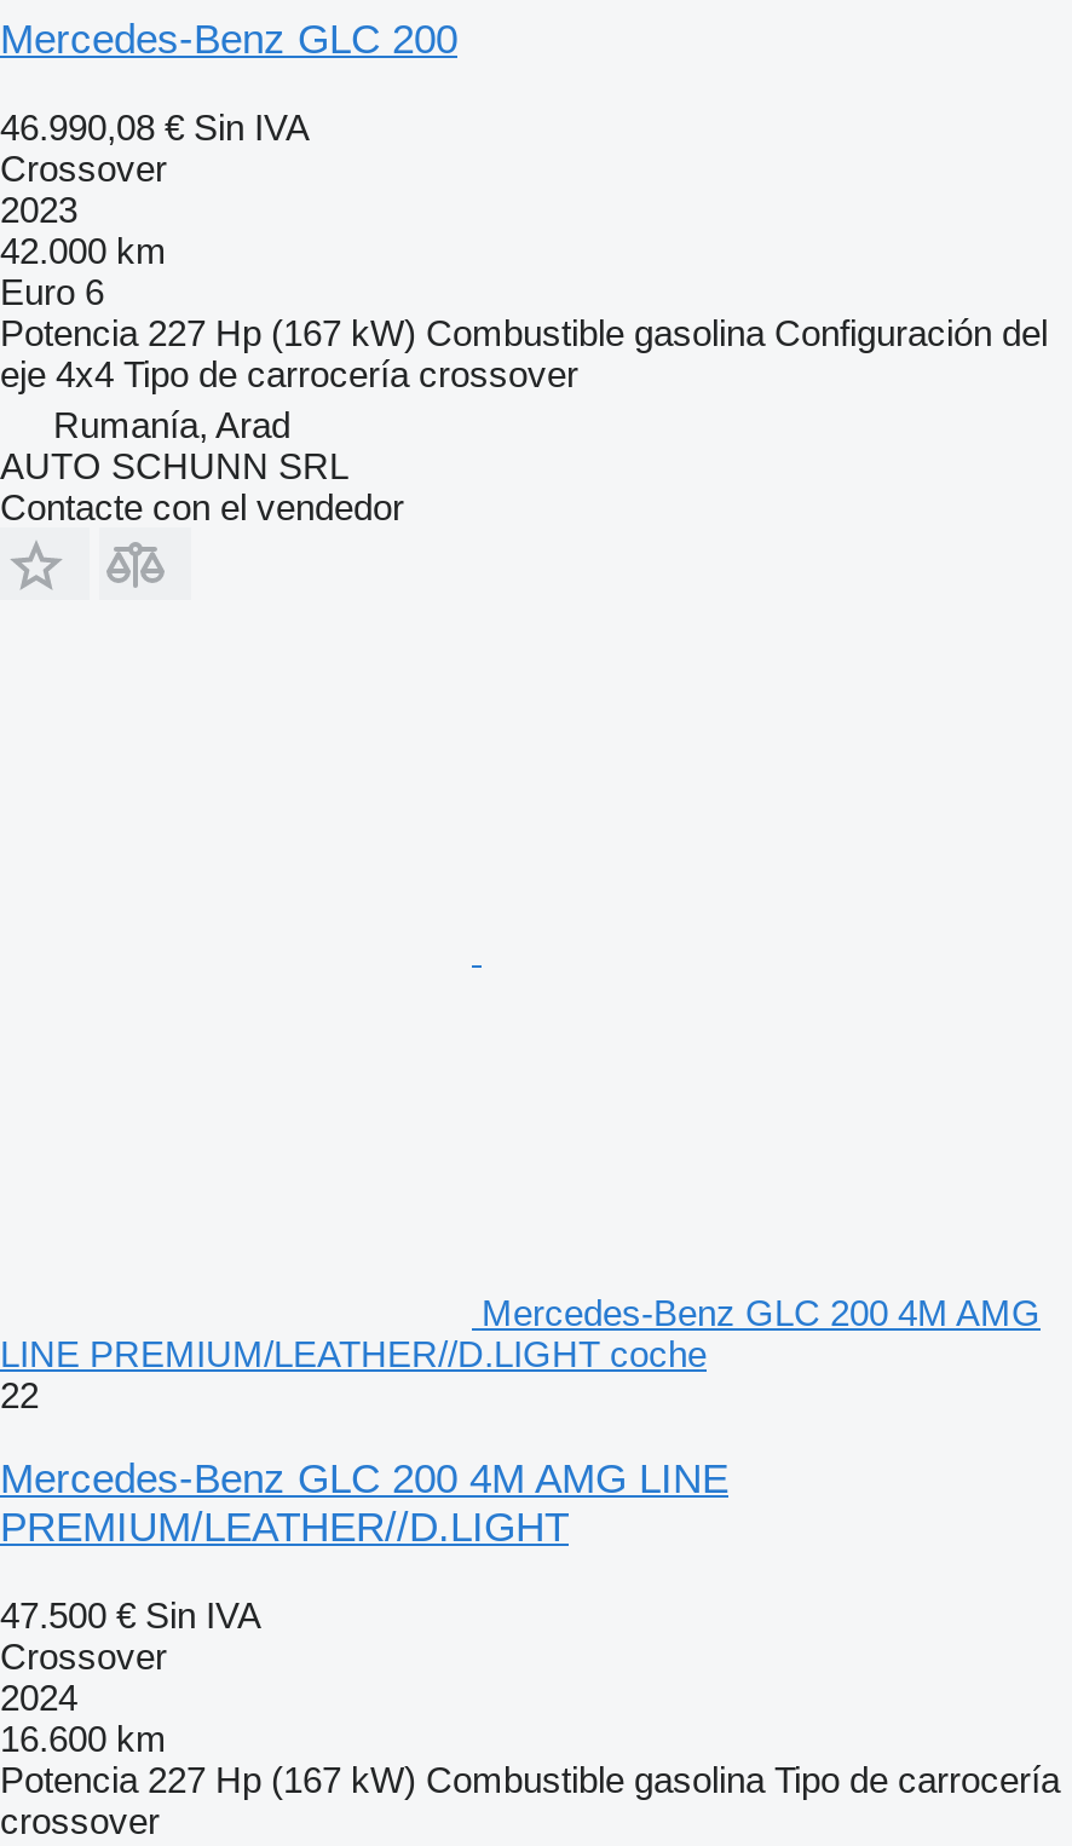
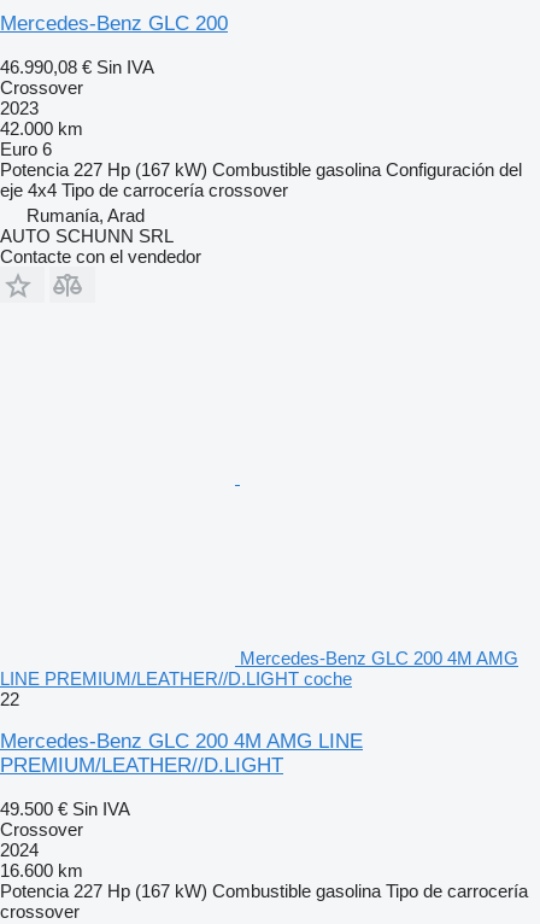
- 47.500 € Sin IVA
+ 49.500 € Sin IVA
